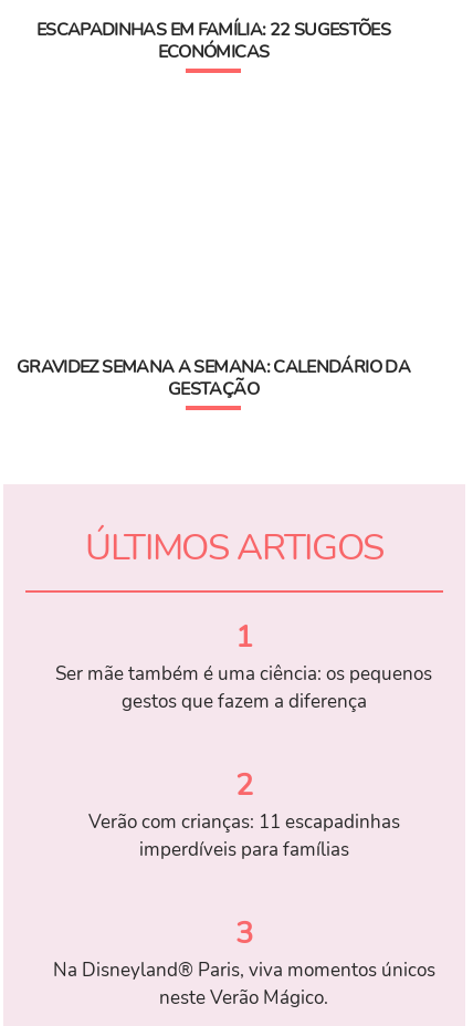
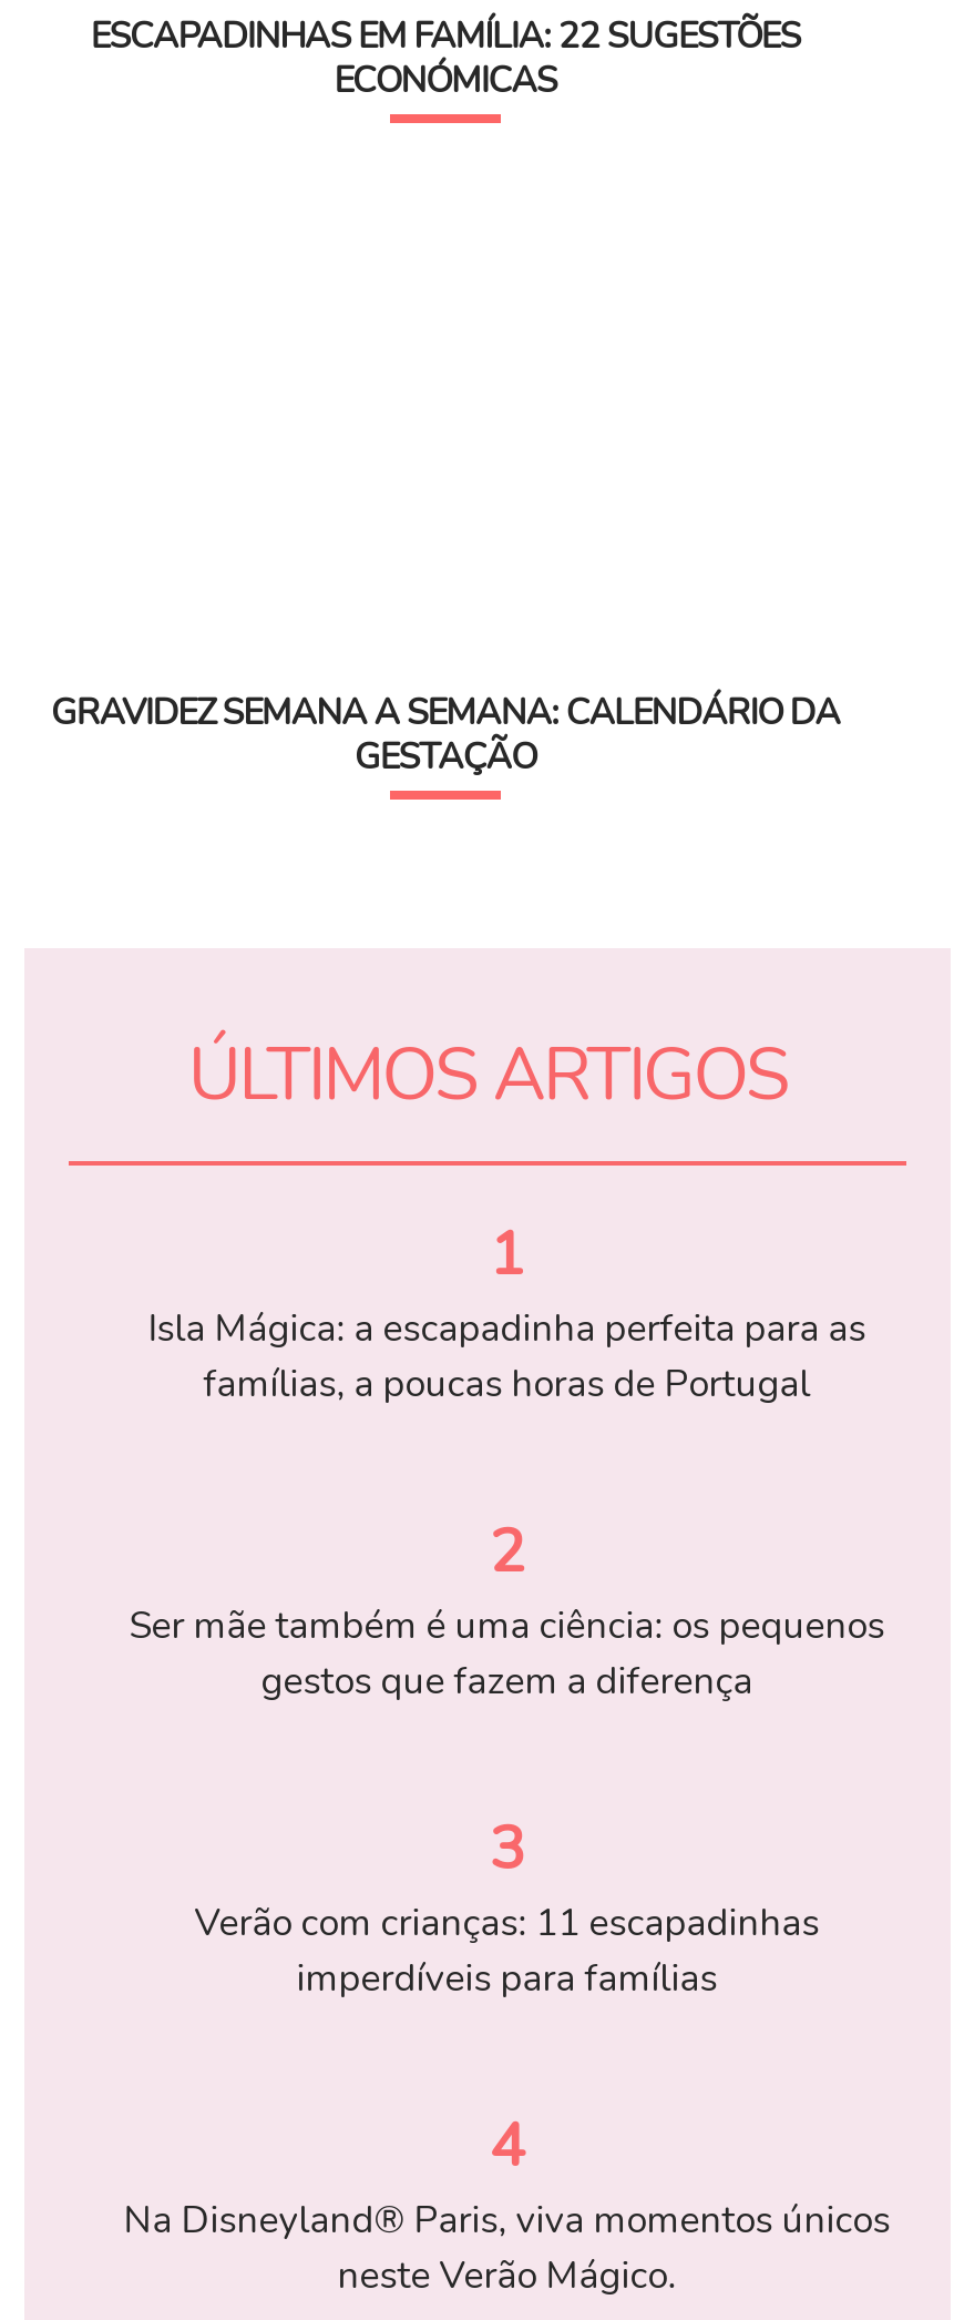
+ Isla Mágica: a escapadinha perfeita para as
+ famílias, a poucas horas de Portugal
+ 2

- 2
+ 3

- 3
+ 4
